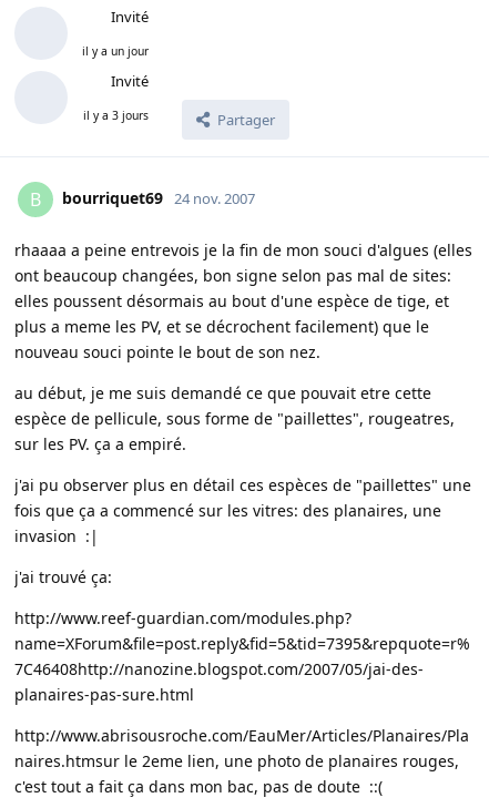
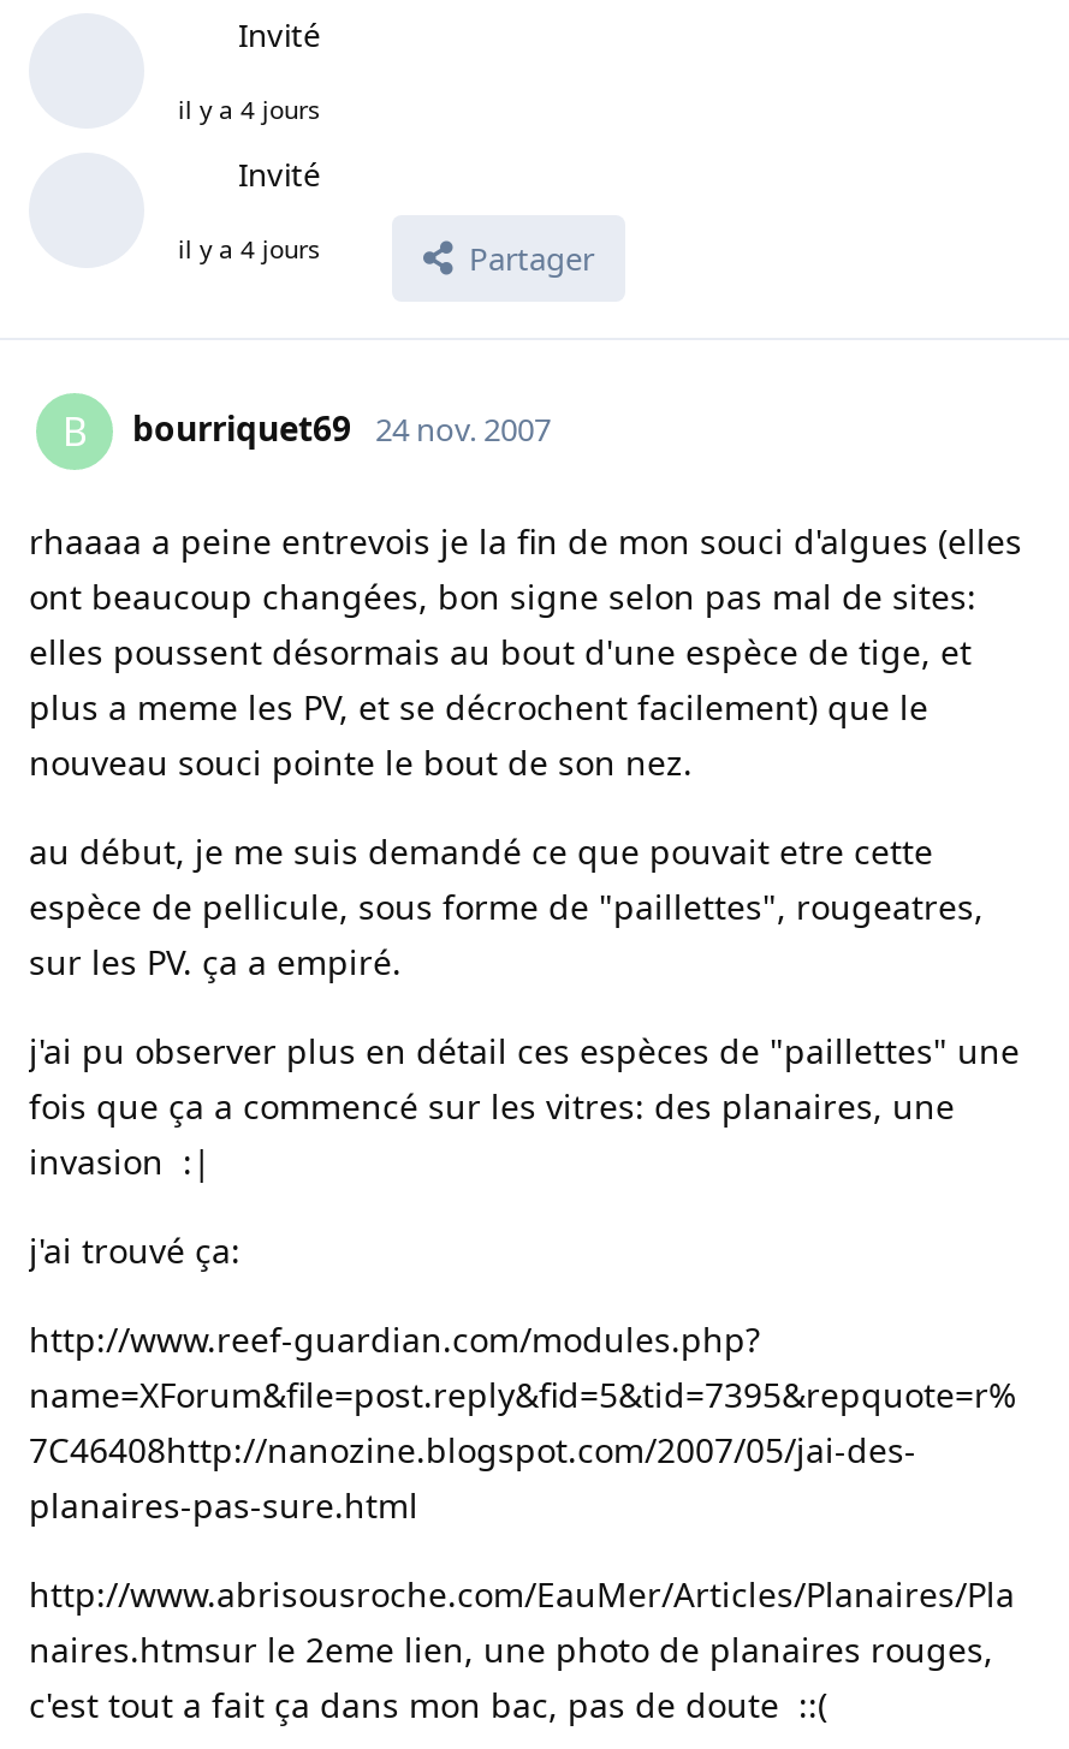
- il y a un jour
+ il y a 4 jours

- il y a 3 jours
+ il y a 4 jours
